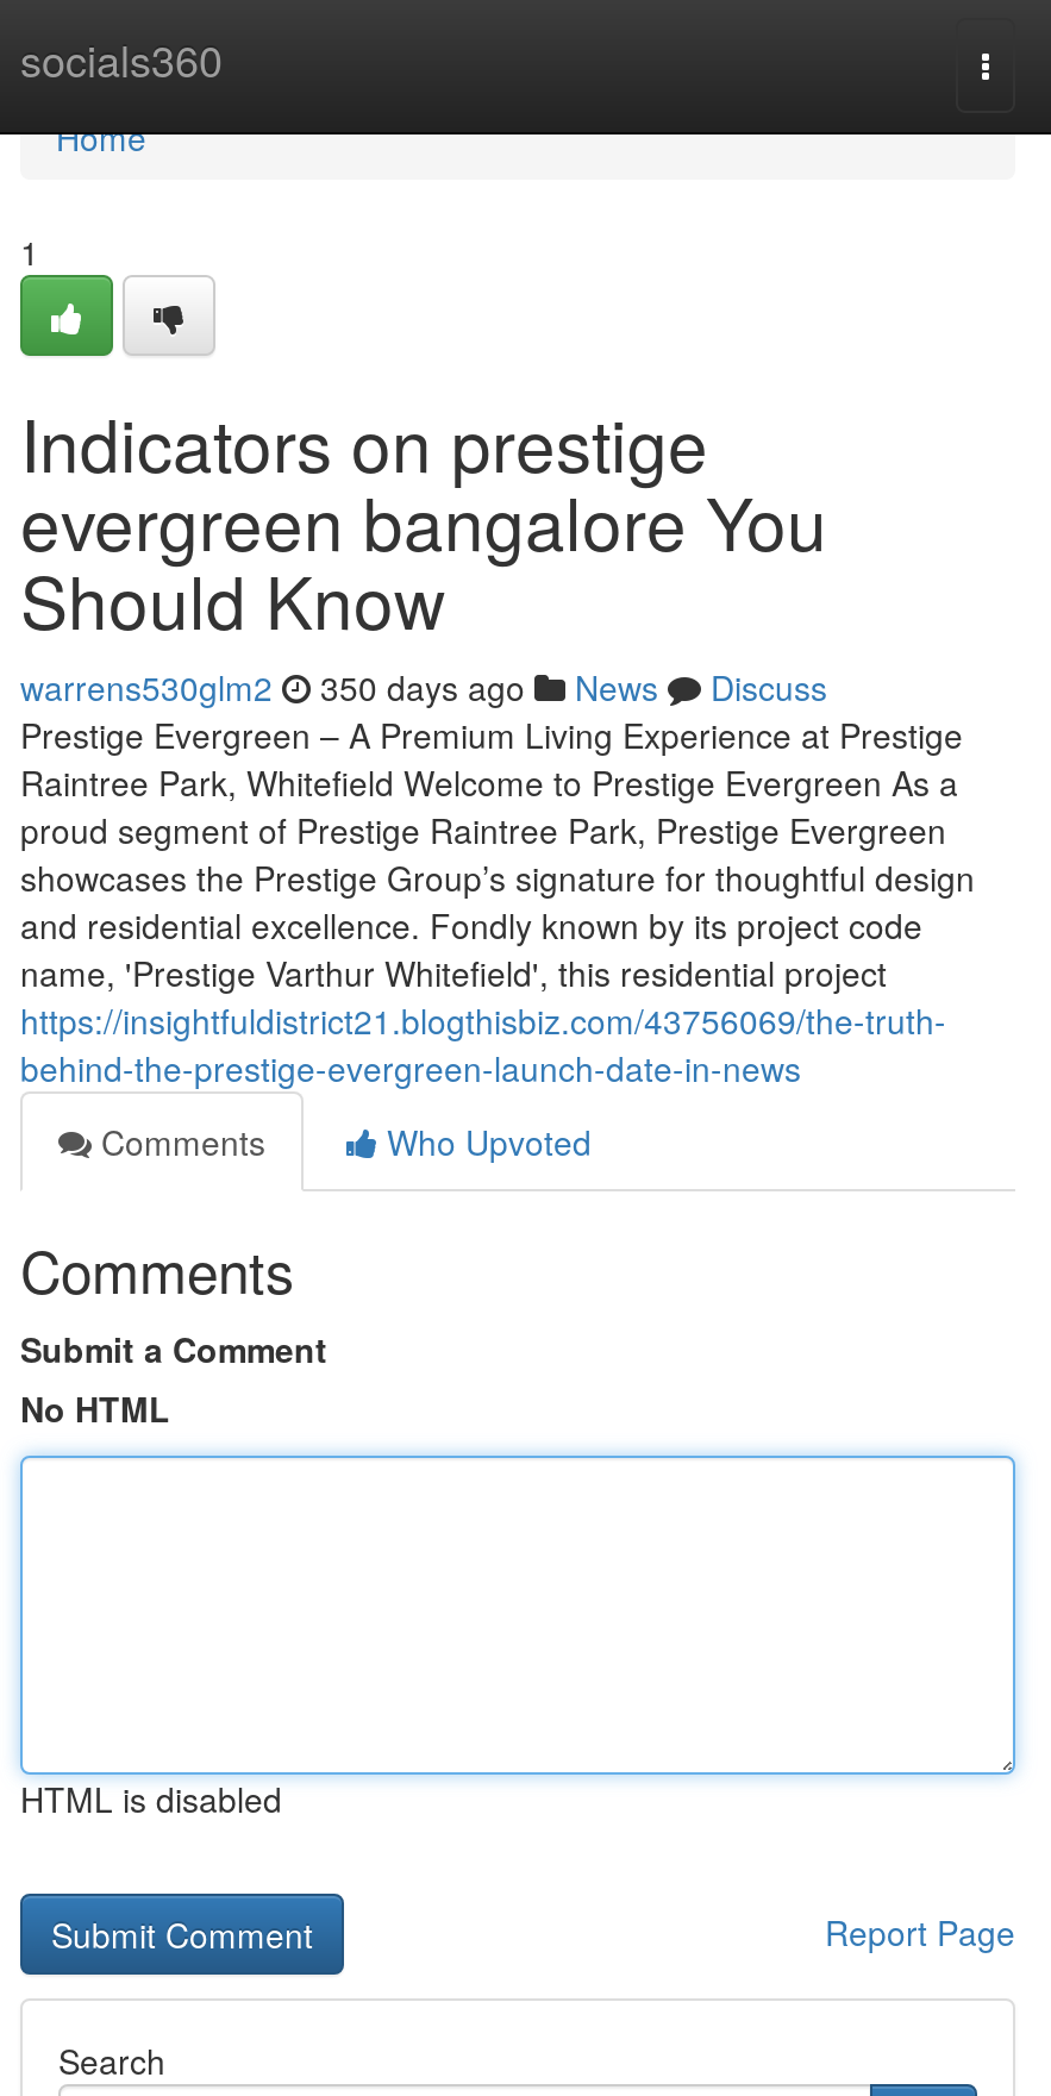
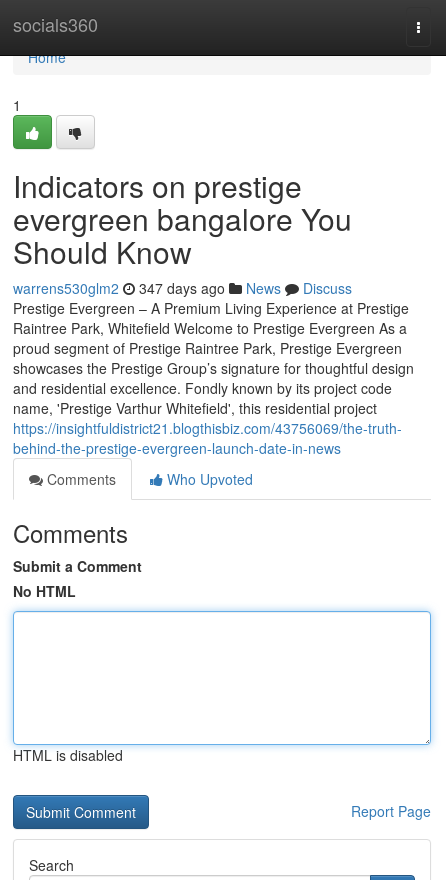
- warrens530glm2 350 days ago News Discuss
+ warrens530glm2 347 days ago News Discuss
